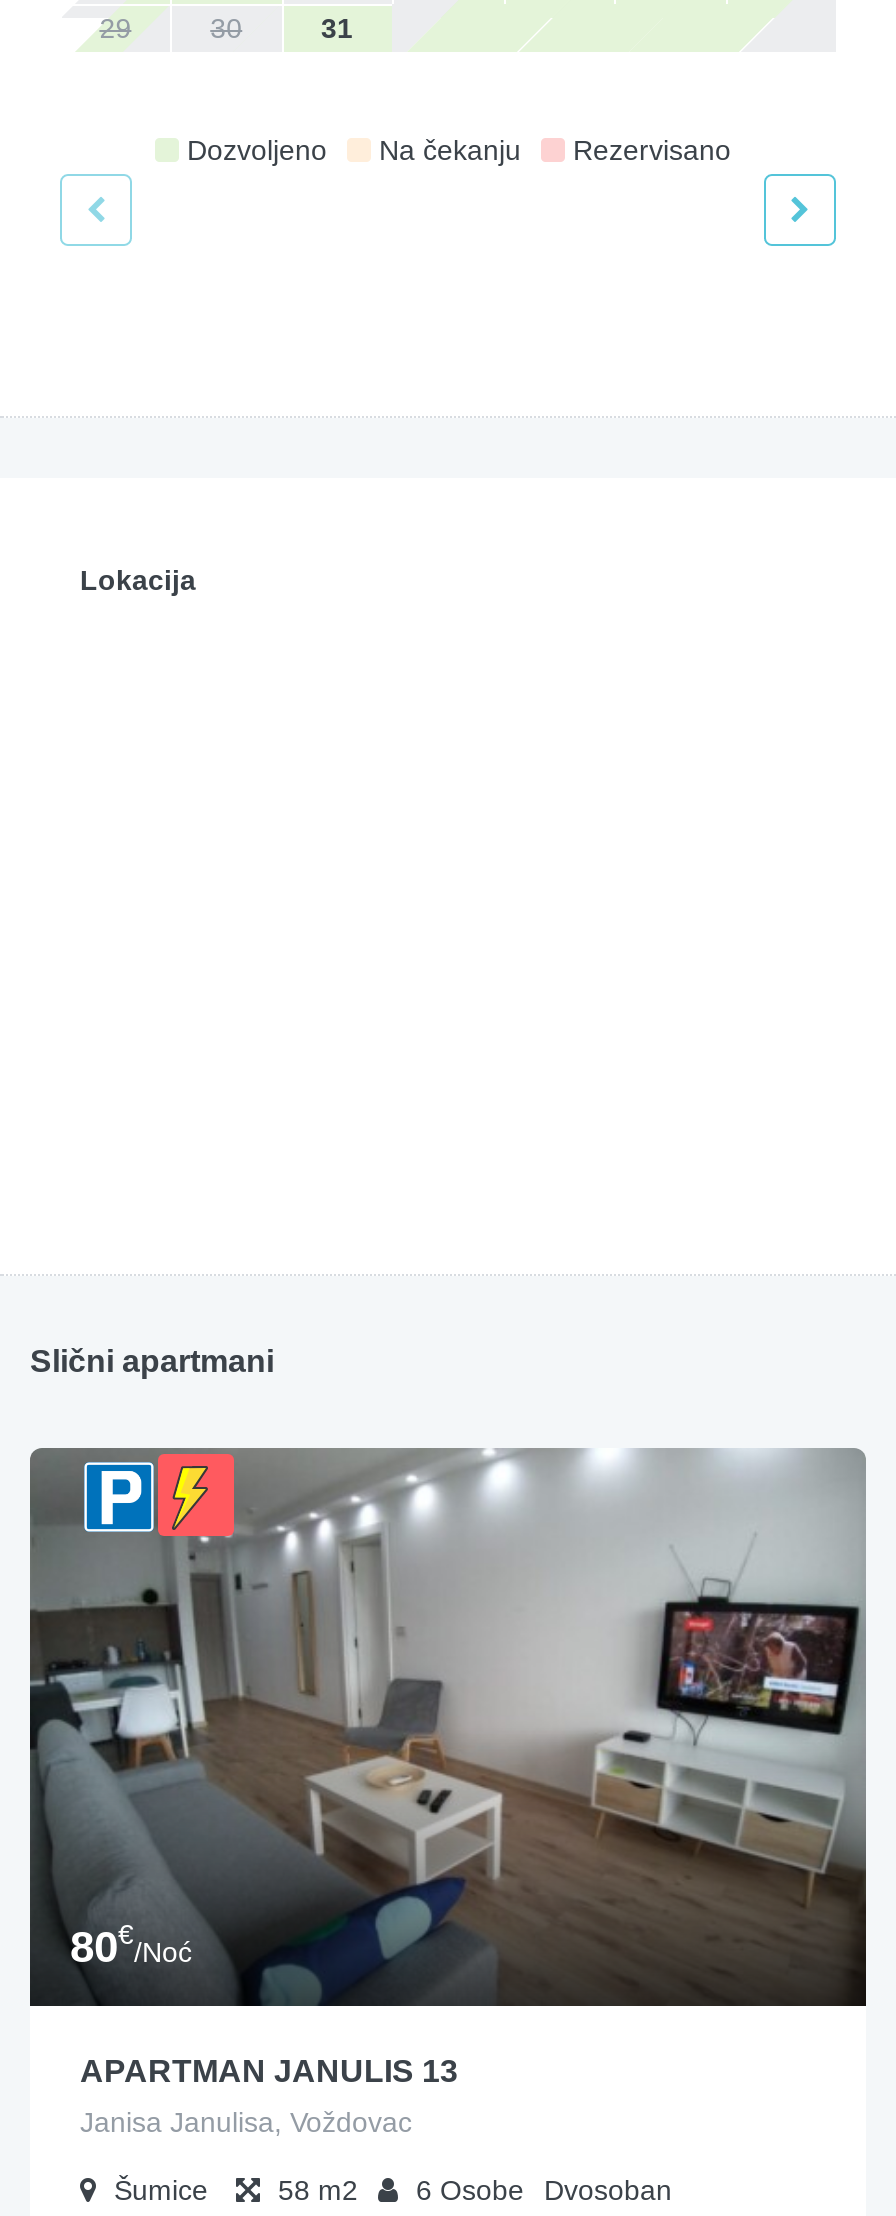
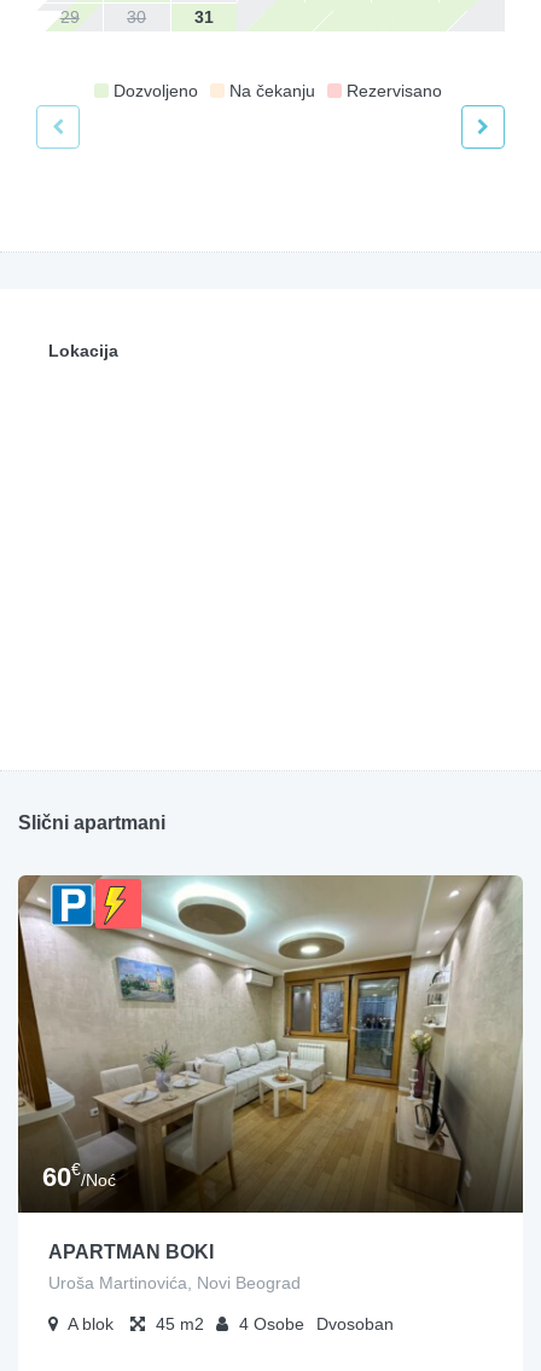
- [image]
- 80€/Noć
+ [image]
+ 60€/Noć

- APARTMAN JANULIS 13
+ APARTMAN BOKI

- Janisa Janulisa, Voždovac
+ Uroša Martinovića, Novi Beograd

- Šumice
- 58
- 6 Osobe
+ A blok
+ 45
+ 4 Osobe
